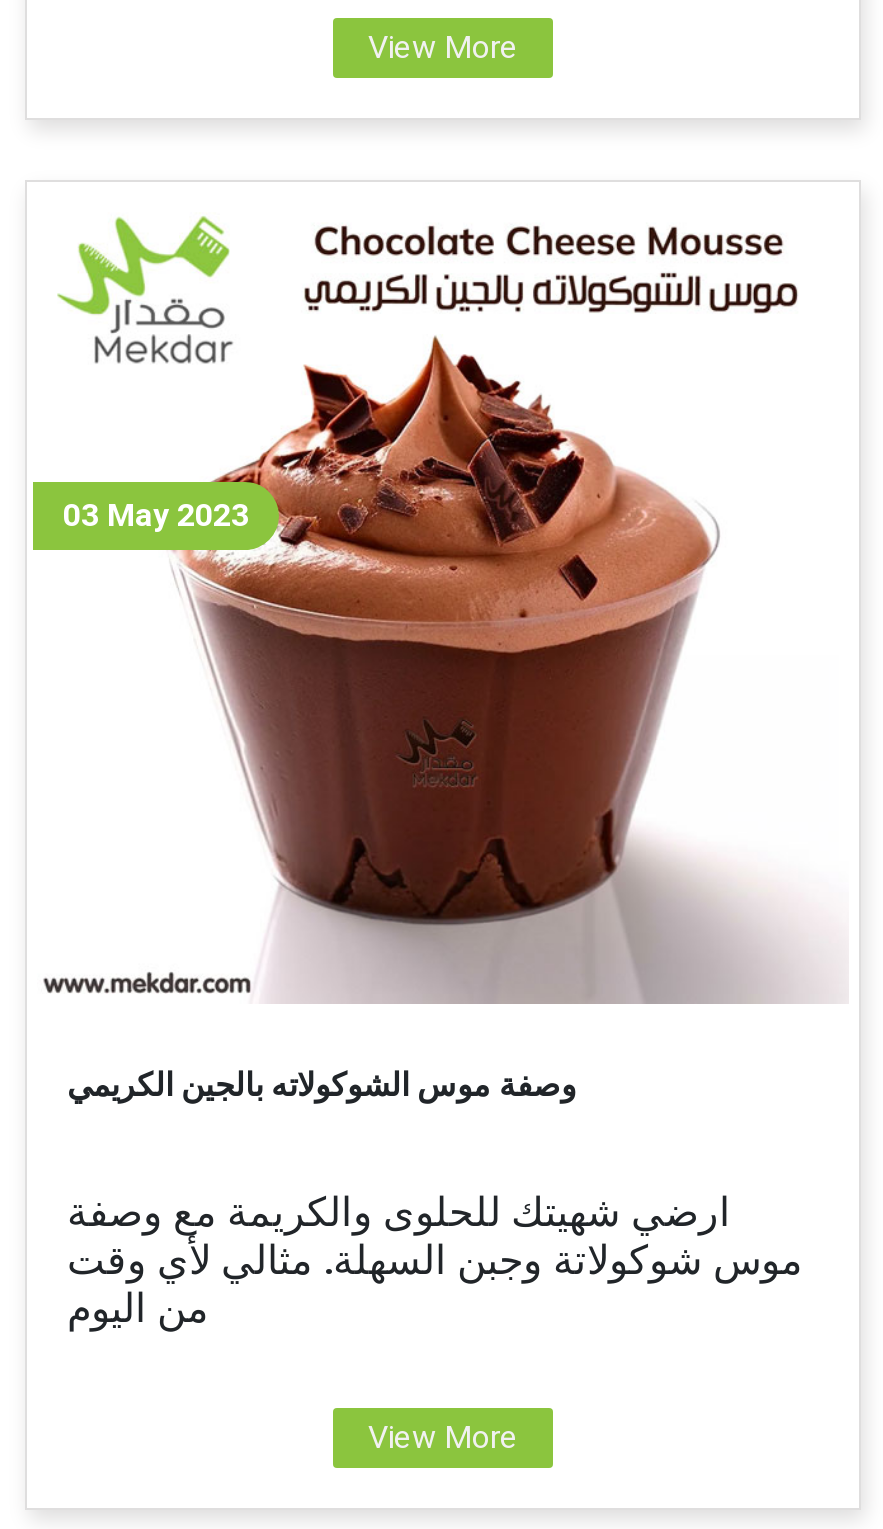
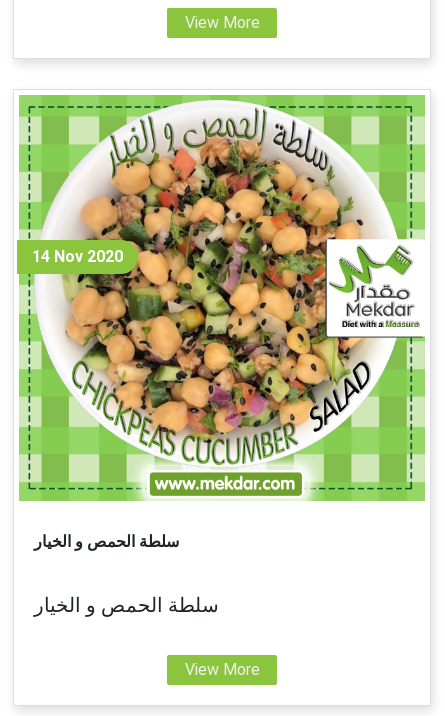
- [image]
- 03 May 2023
+ [image]
+ 14 Nov 2020

- وصفة موس الشوكولاته بالجين الكريمي
+ سلطة الحمص و الخيار

- ارضي شهيتك للحلوى والكريمة مع وصفة
- موس شوكولاتة وجبن السهلة. مثالي لأي وقت
- من اليوم
+ سلطة الحمص و الخيار
